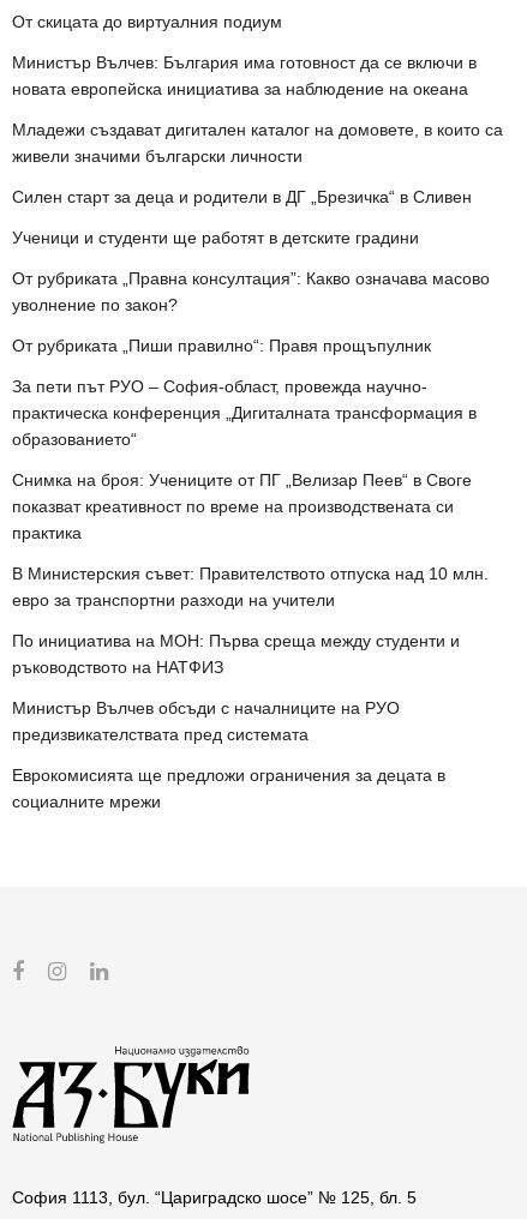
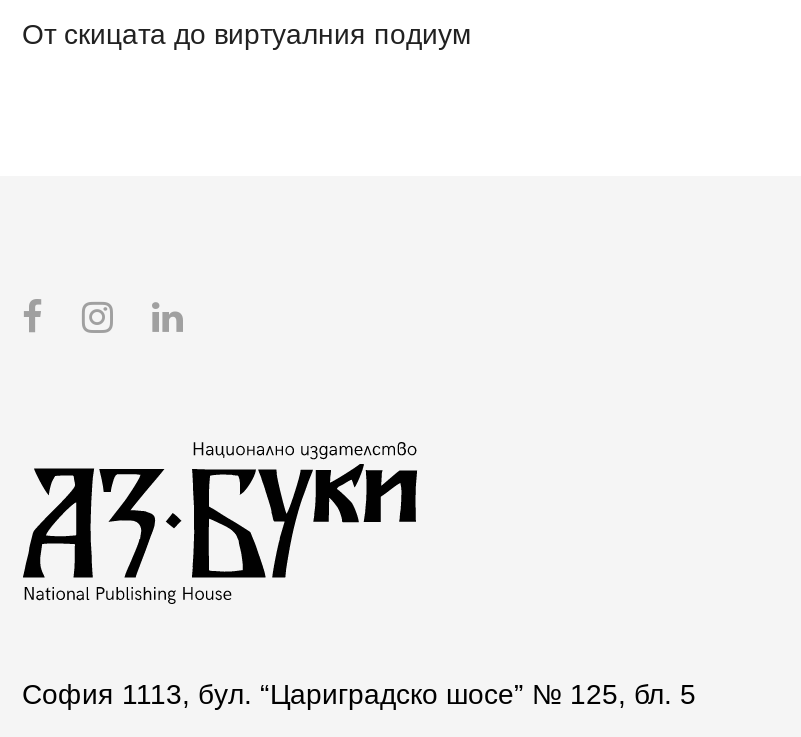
- Министър Вълчев: България има готовност да се включи в
- новата европейска инициатива за наблюдение на океана
- Младежи създават дигитален каталог на домовете, в които са
- живели значими български личности
- Силен старт за деца и родители в ДГ „Брезичка“ в Сливен
- Ученици и студенти ще работят в детските градини
- От рубриката „Правна консултация”: Какво означава масово
- уволнение по закон?
- От рубриката „Пиши правилно“: Правя прощъпулник
- За пети път РУО – София-област, провежда научно-
- практическа конференция „Дигиталната трансформация в
- образованието“
- Снимка на броя: Учениците от ПГ „Велизар Пеев“ в Своге
- показват креативност по време на производствената си
- практика
- В Министерския съвет: Правителството отпуска над 10 млн.
- евро за транспортни разходи на учители
- По инициатива на МОН: Първа среща между студенти и
- ръководството на НАТФИЗ
- Министър Вълчев обсъди с началниците на РУО
- предизвикателствата пред системата
- Еврокомисията ще предложи ограничения за децата в
- социалните мрежи
